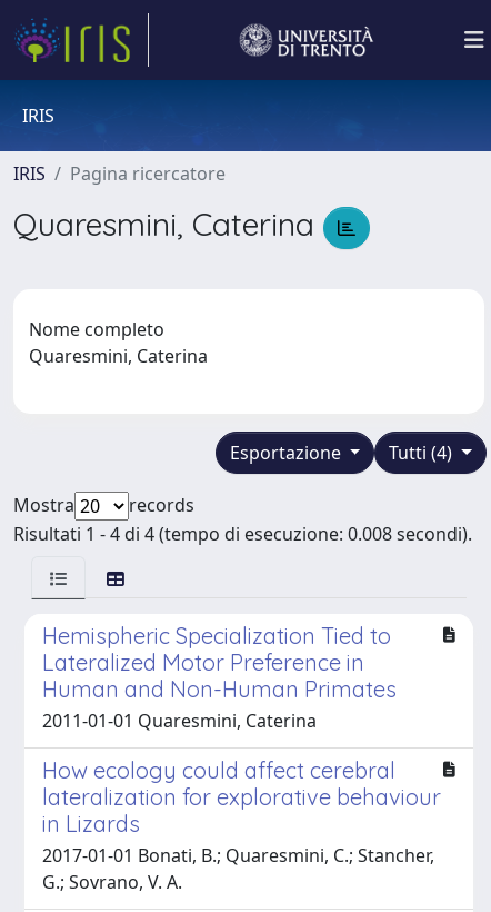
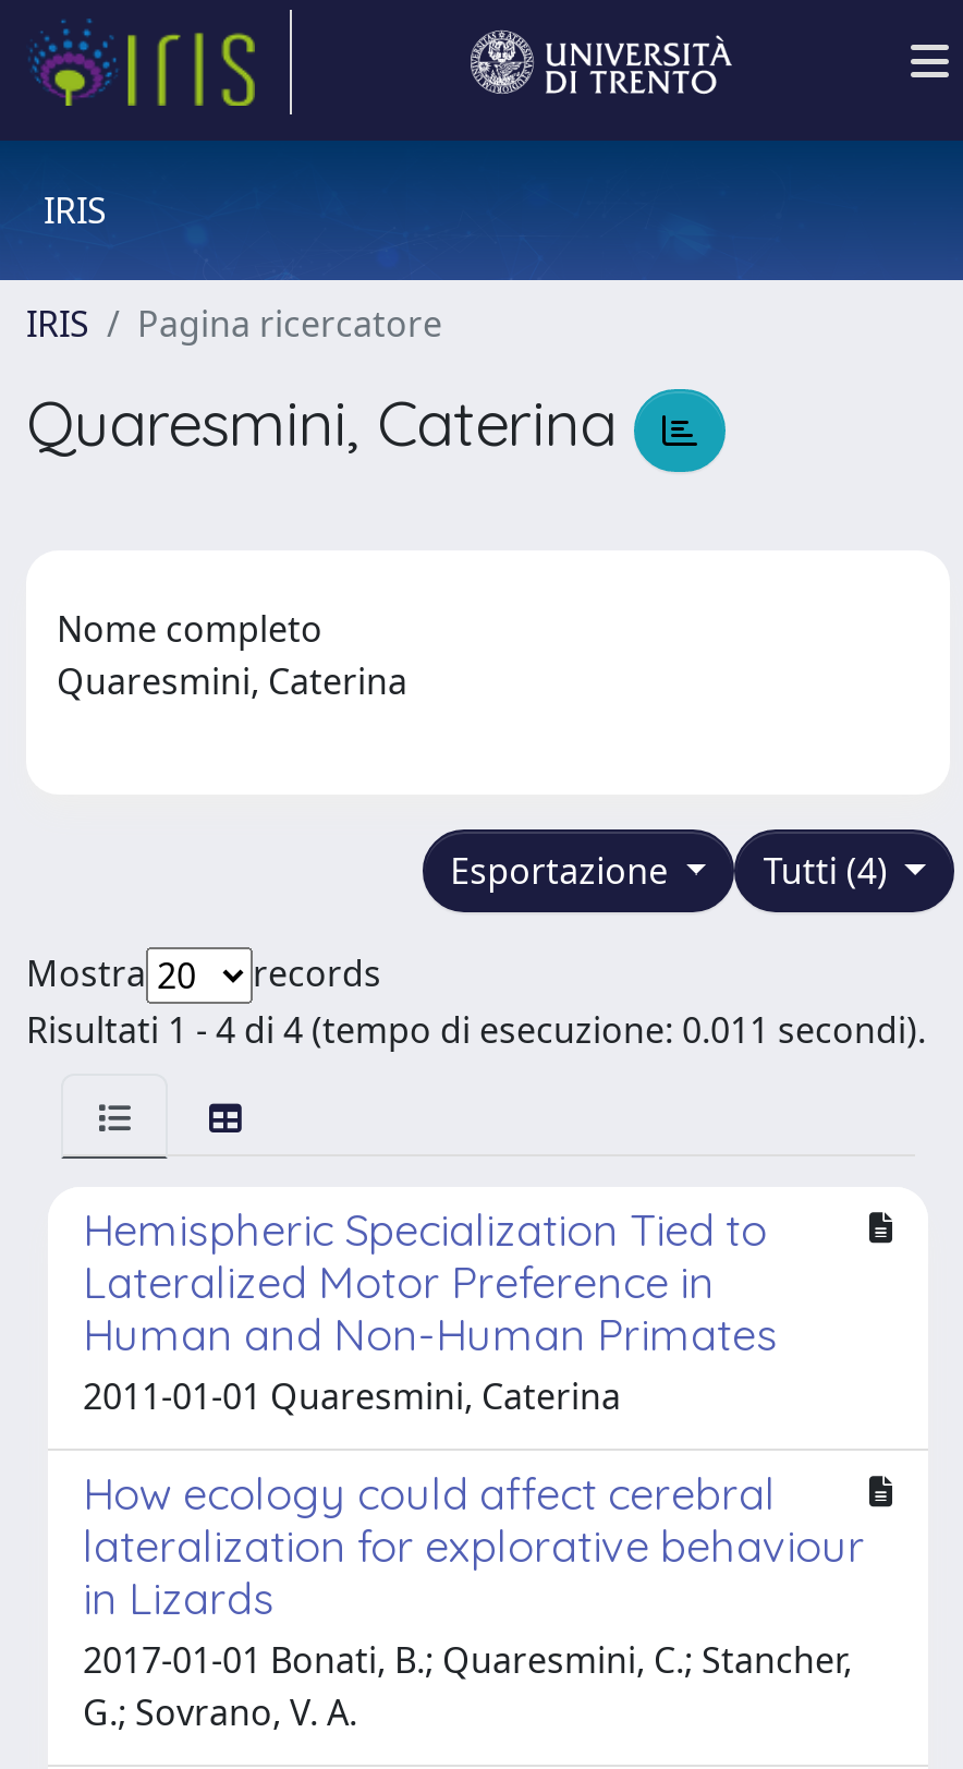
- Risultati 1 - 4 di 4 (tempo di esecuzione: 0.008 secondi).
+ Risultati 1 - 4 di 4 (tempo di esecuzione: 0.011 secondi).
